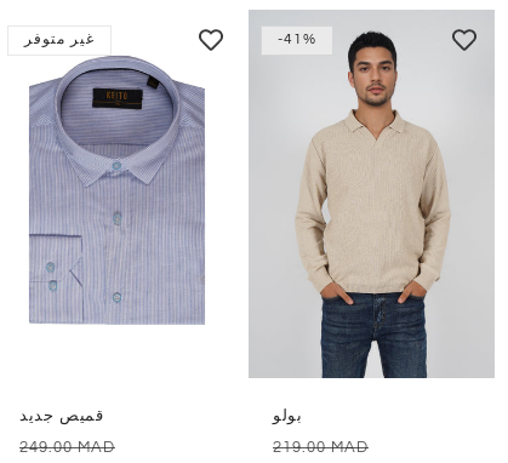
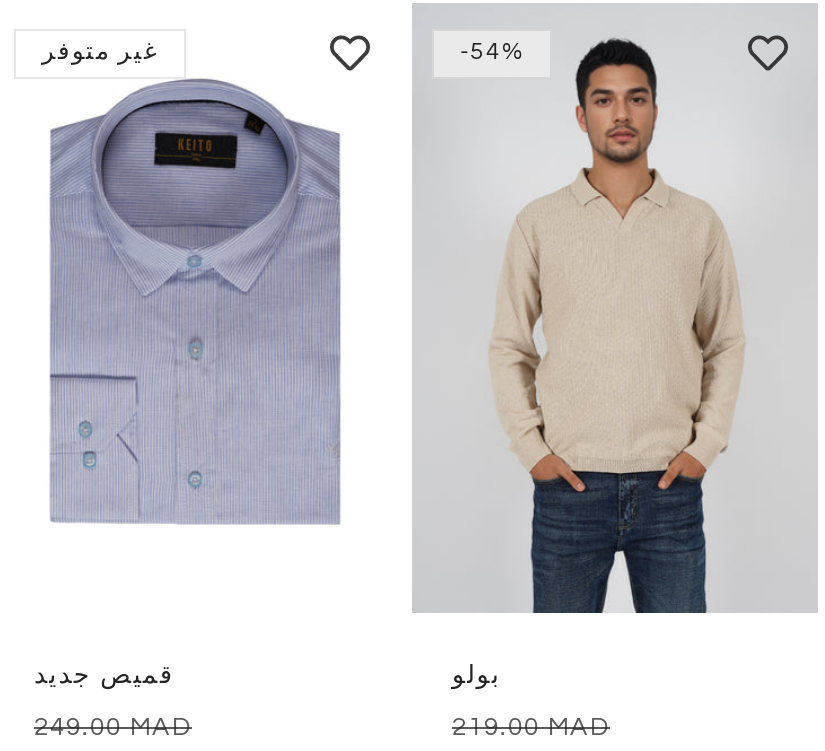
- -41%
+ -54%
